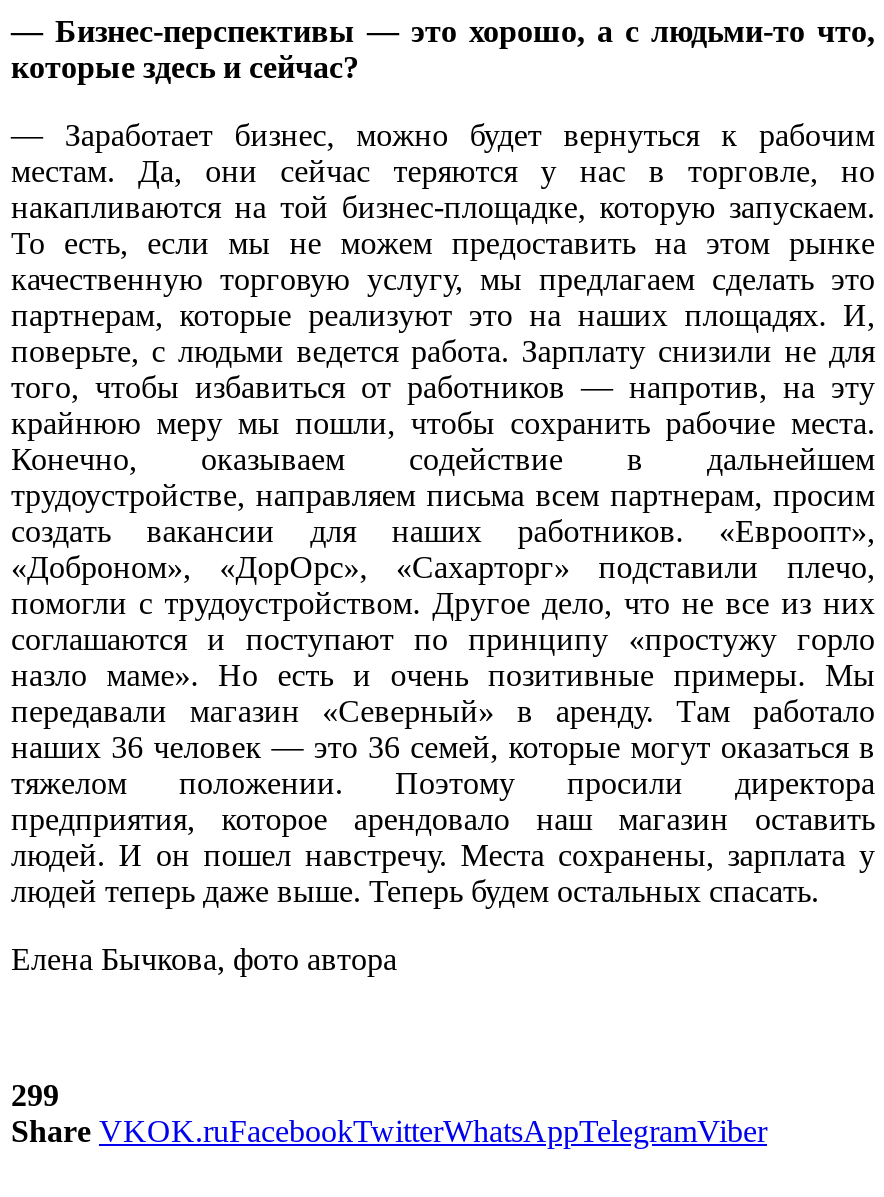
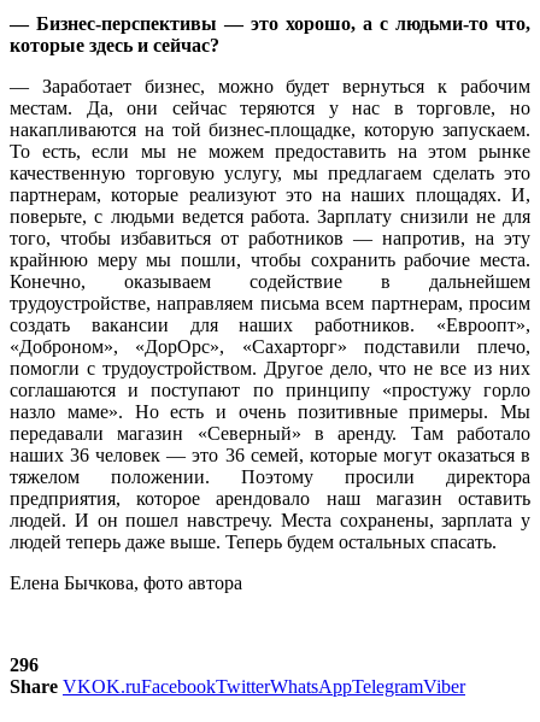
- 299
+ 296
